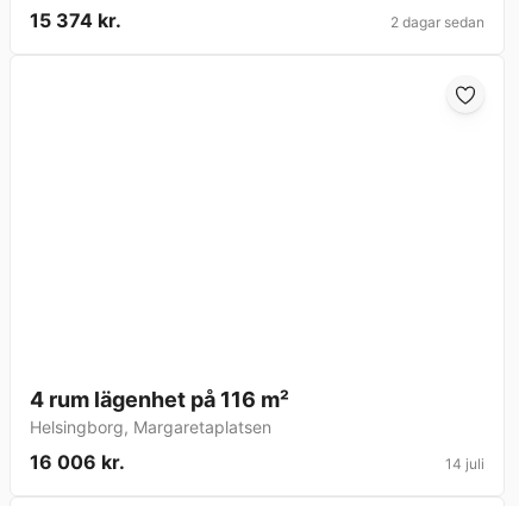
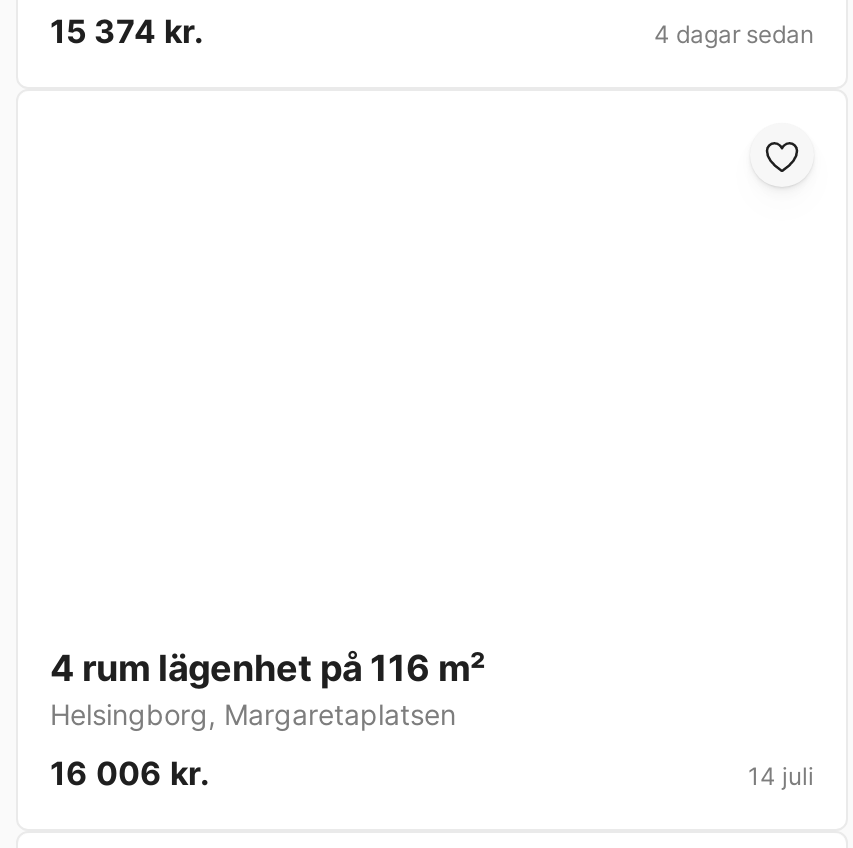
- 2 dagar sedan
+ 4 dagar sedan
